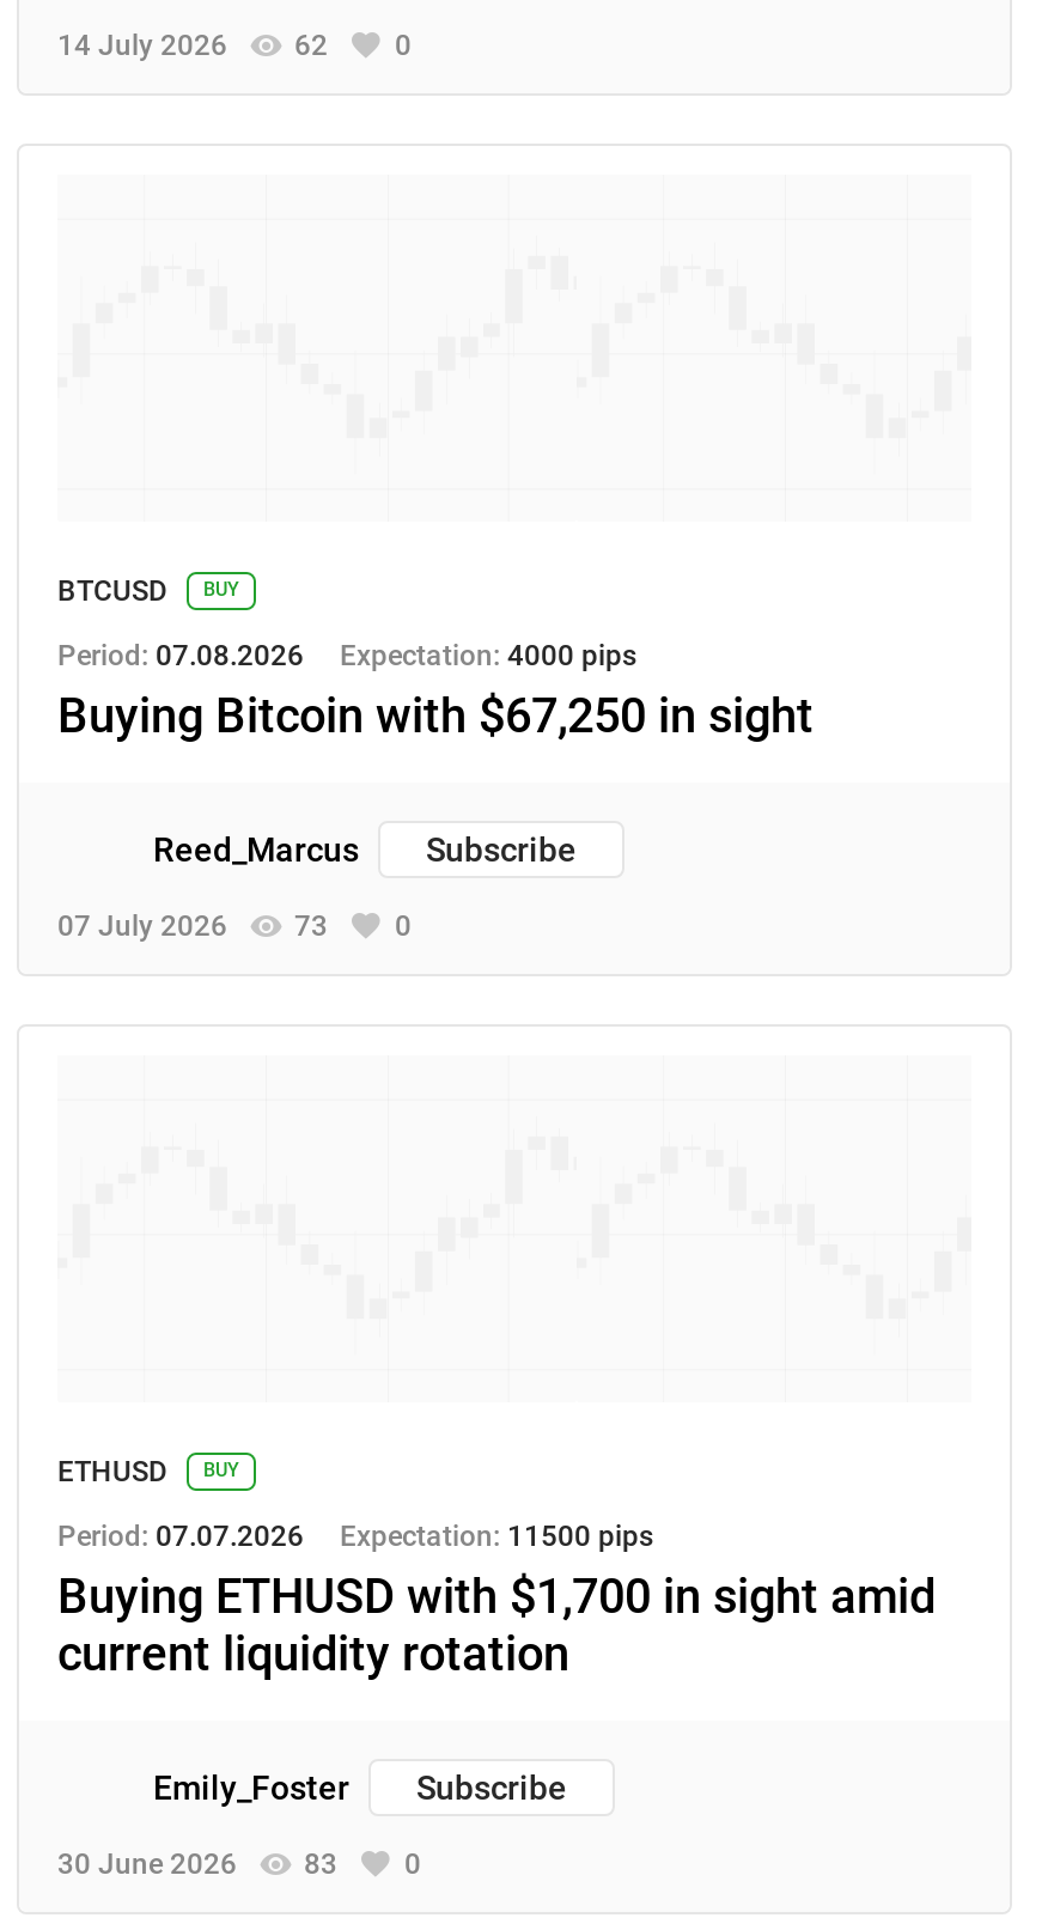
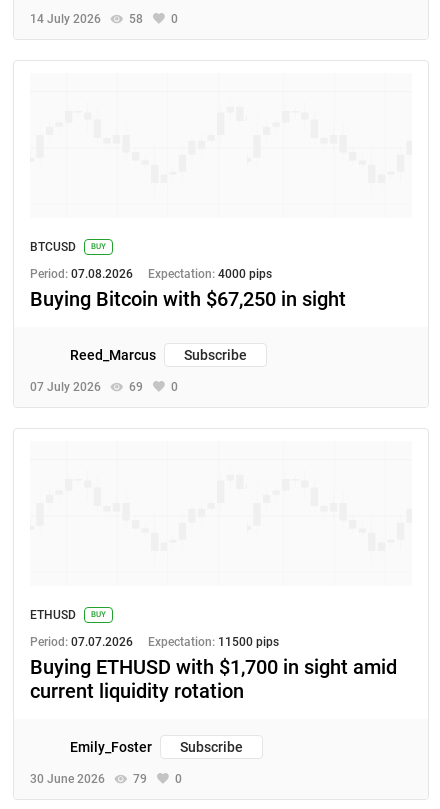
- 14 July 2026 62 0
+ 14 July 2026 58 0

- 07 July 2026 73 0
+ 07 July 2026 69 0

- 30 June 2026 83 0
+ 30 June 2026 79 0
